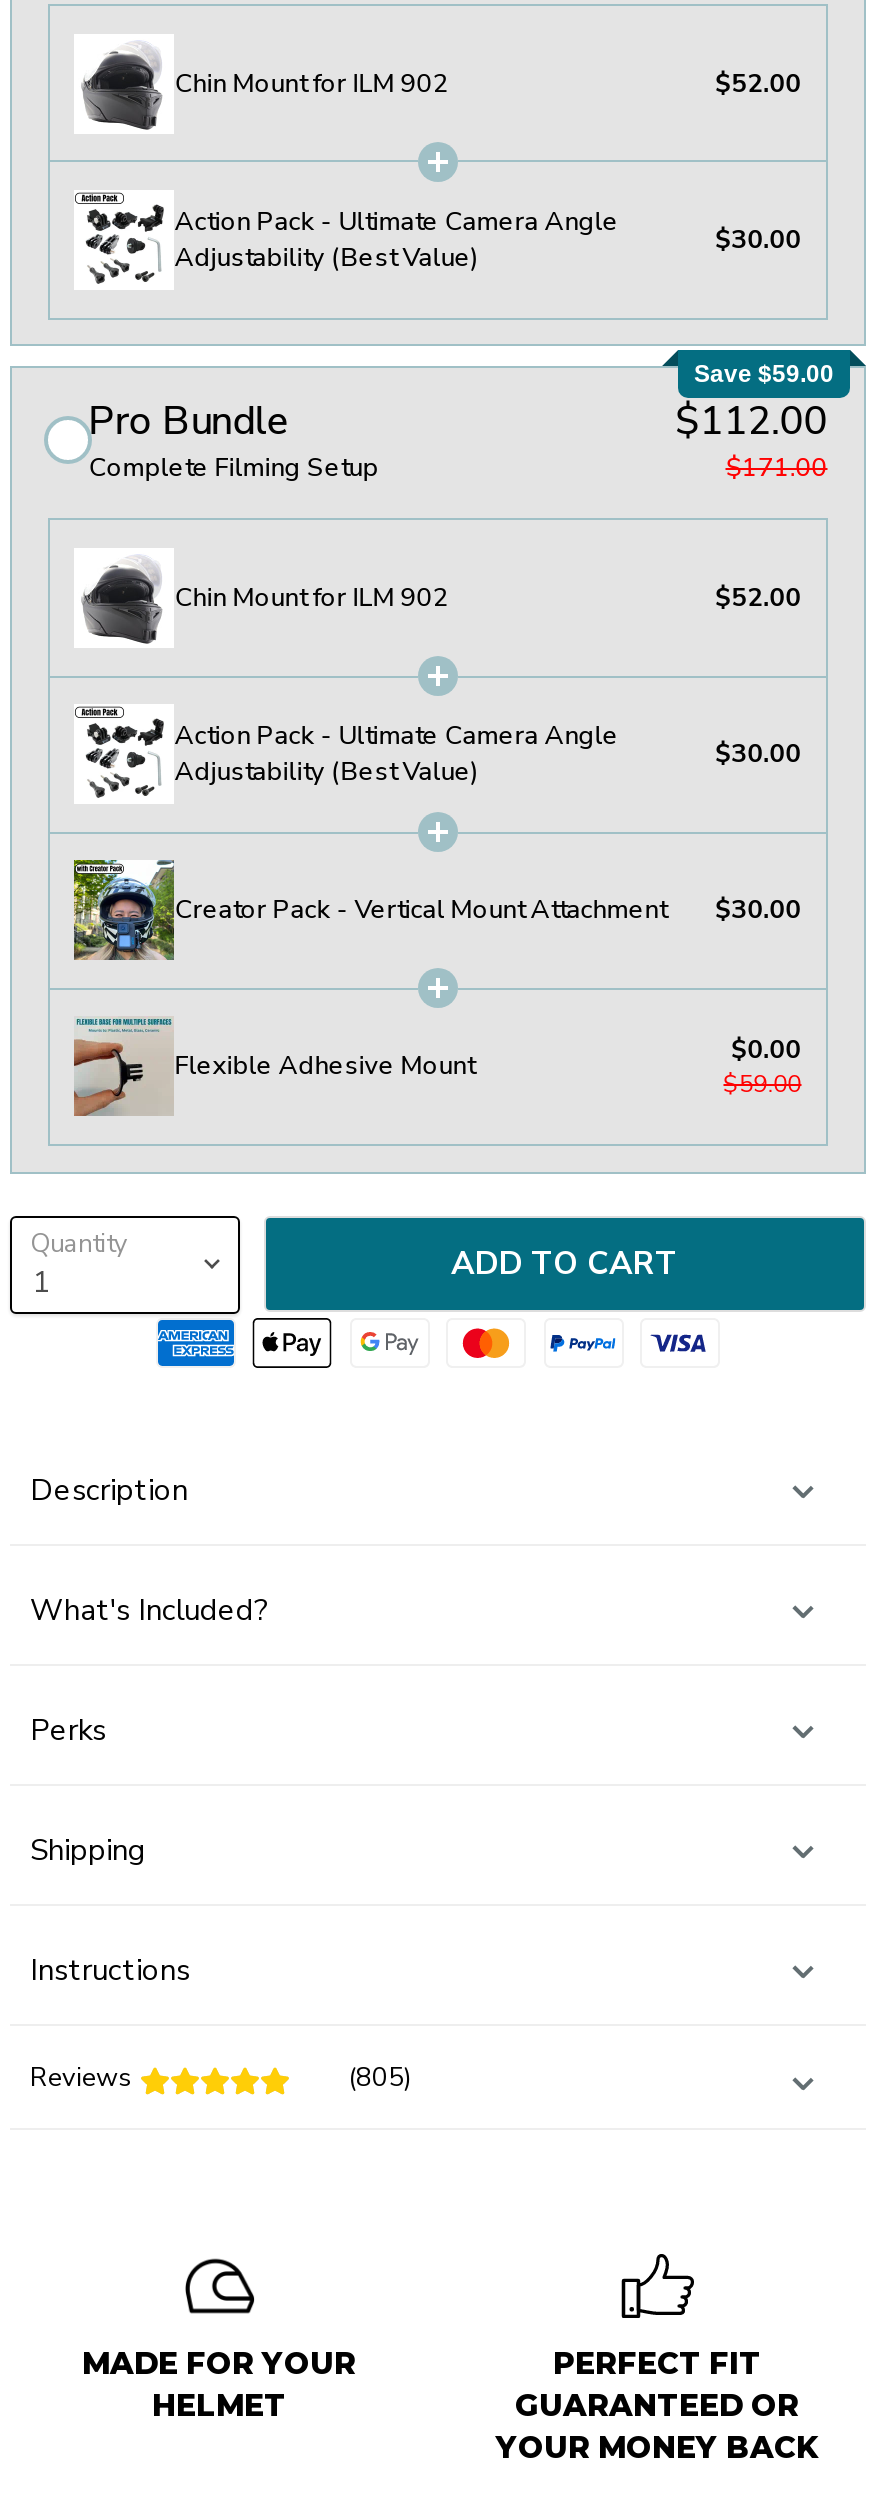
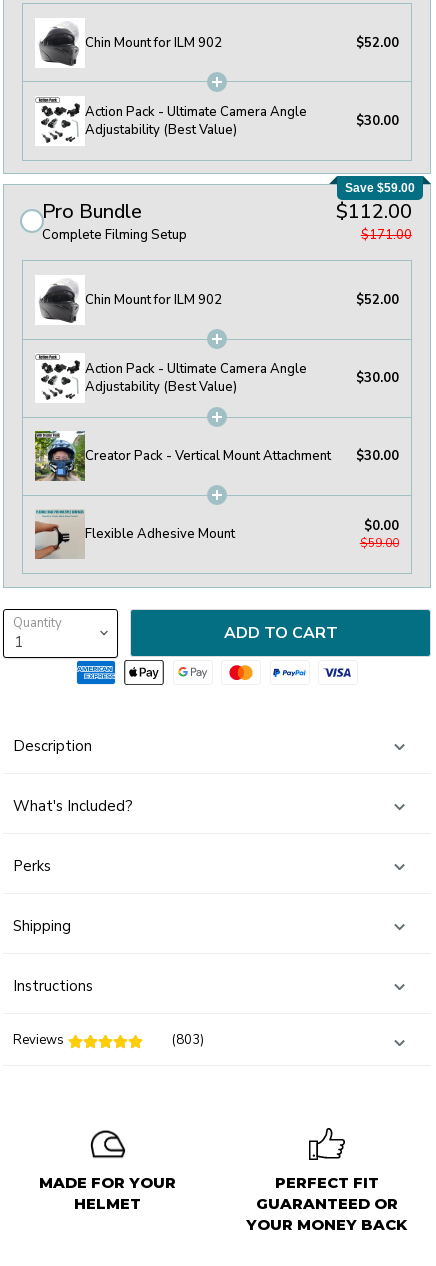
- (805)
+ (803)
